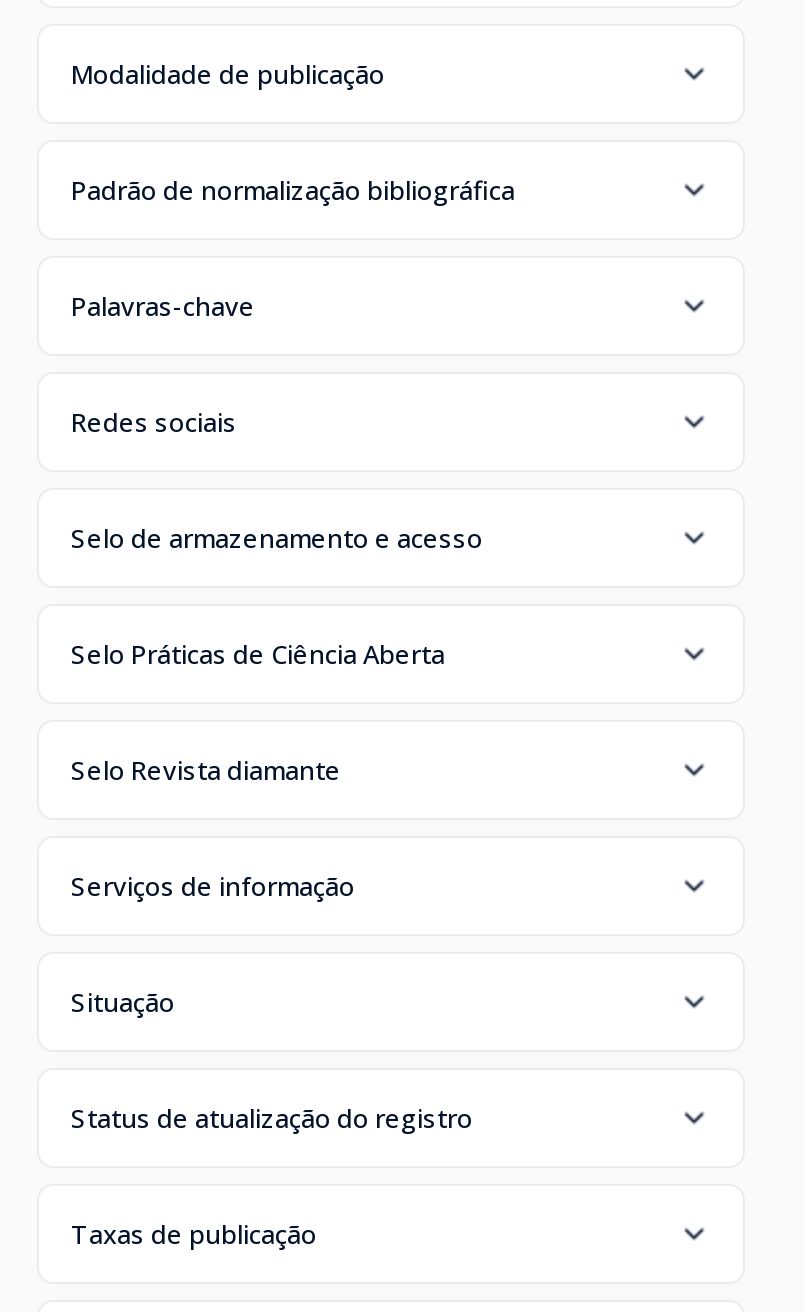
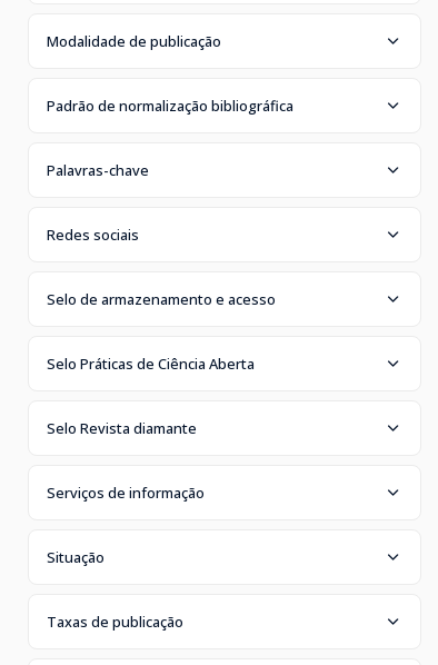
- Status de atualização do registro
